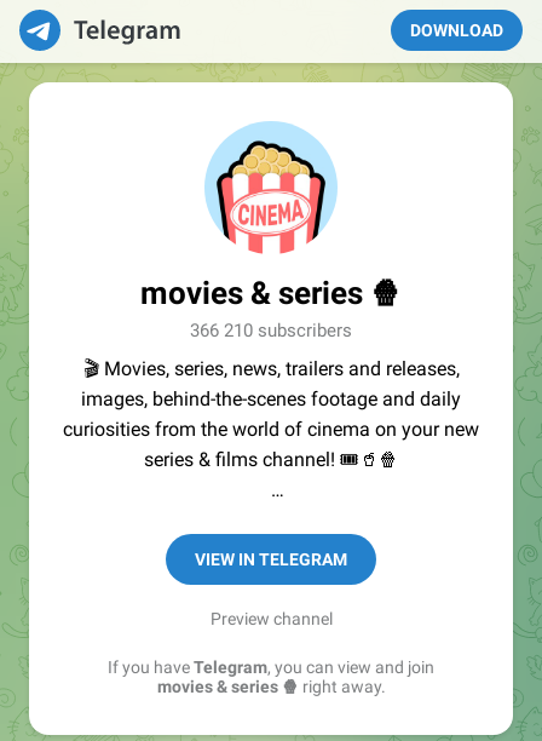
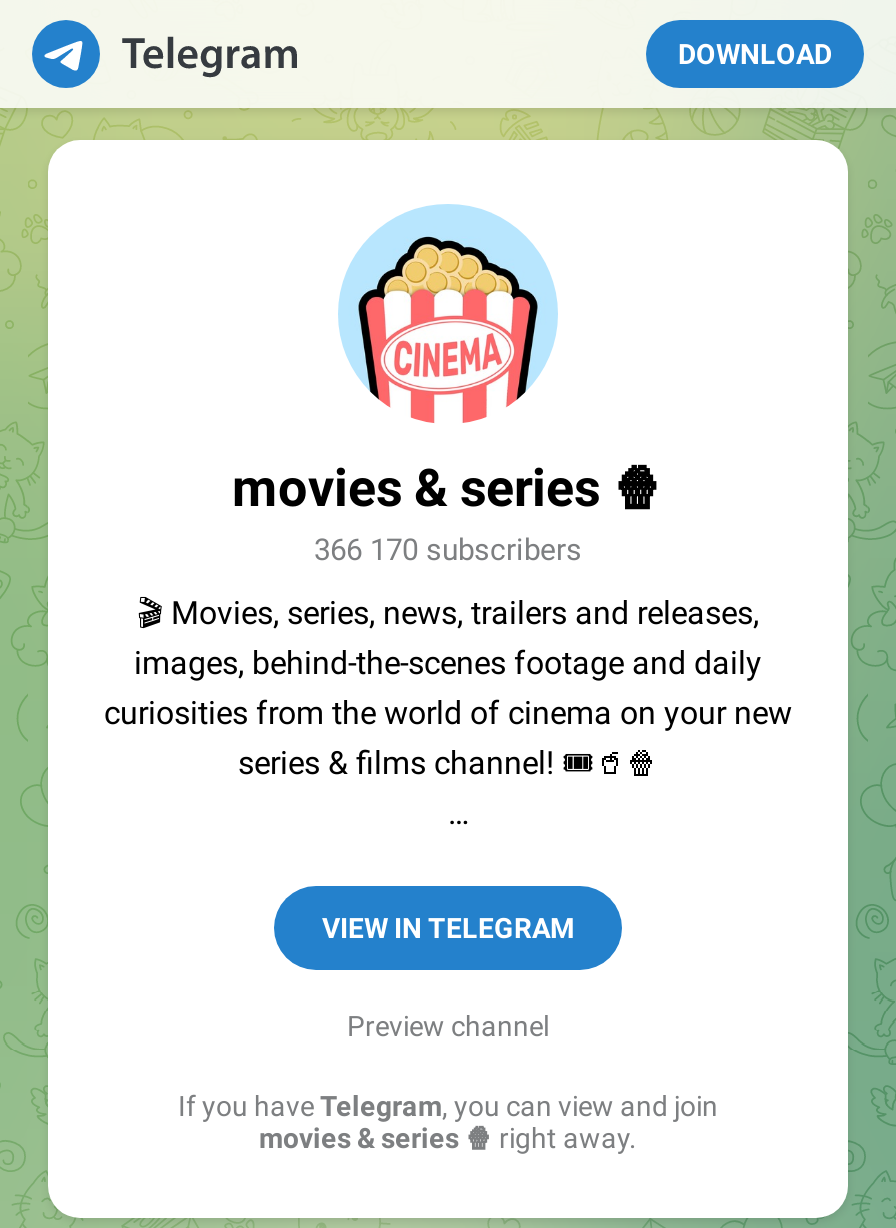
- 366 210 subscribers
+ 366 170 subscribers
